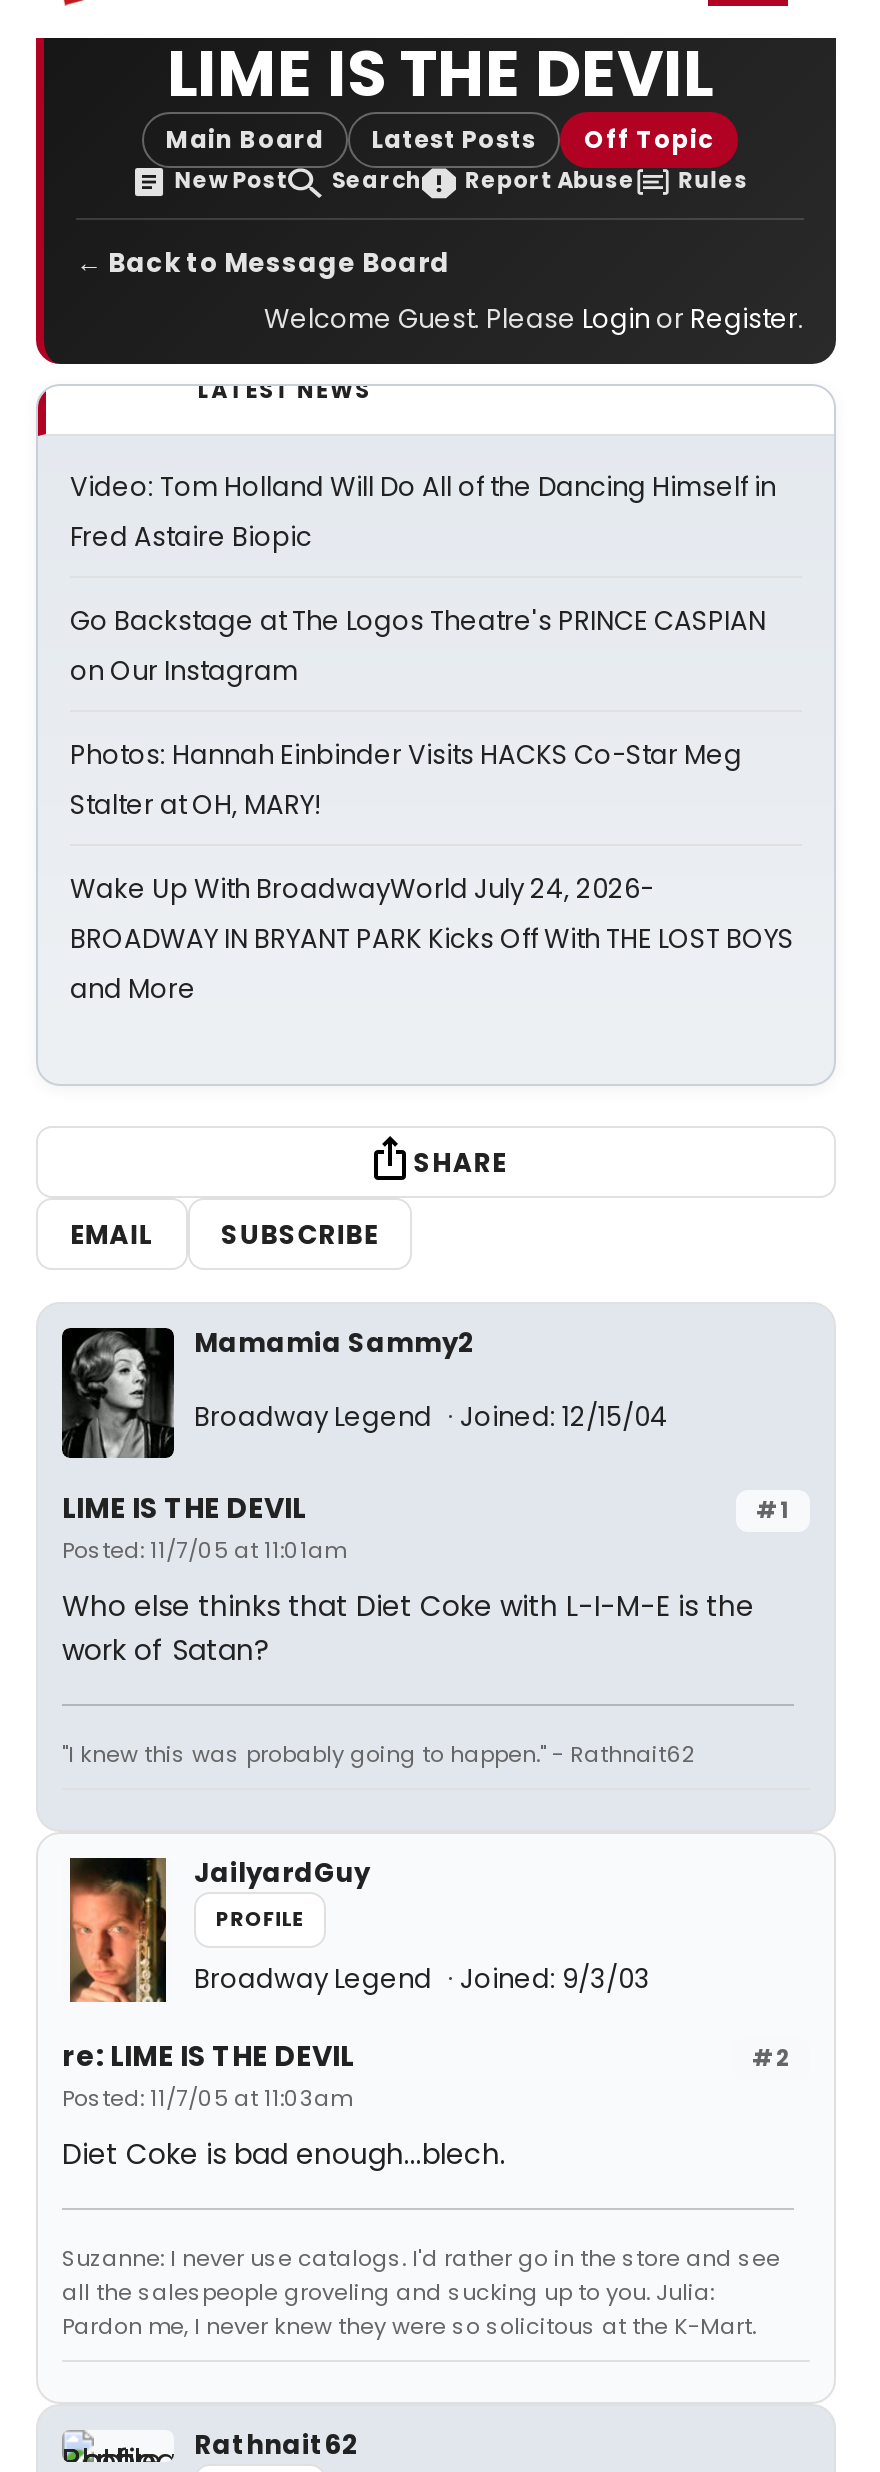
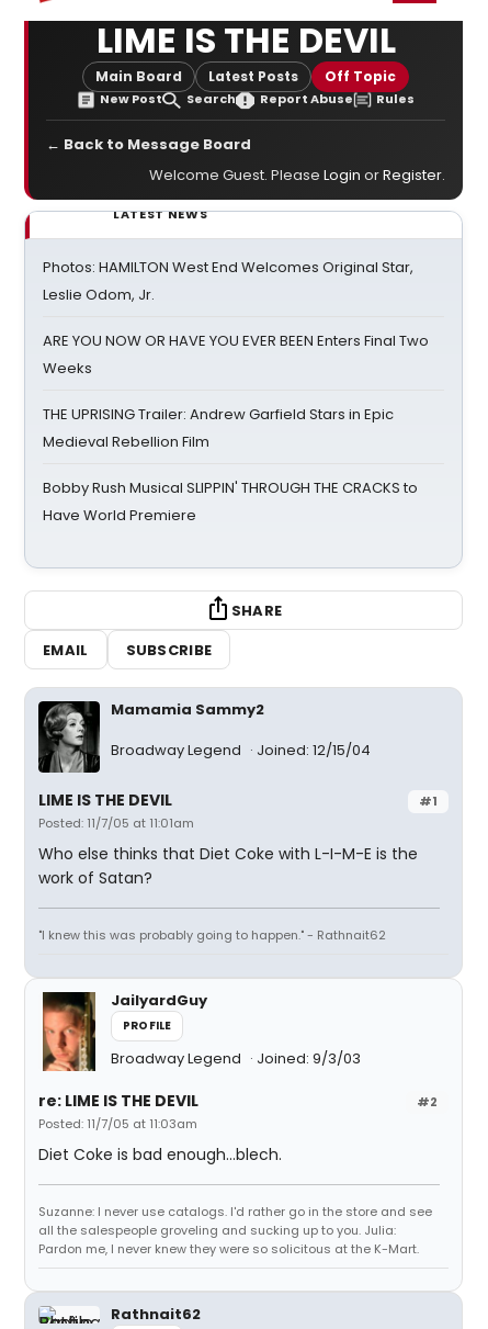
- Video: Tom Holland Will Do All of the Dancing Himself in
- Fred Astaire Biopic
+ Photos: HAMILTON West End Welcomes Original Star,
+ Leslie Odom, Jr.

- Go Backstage at The Logos Theatre's PRINCE CASPIAN
- on Our Instagram
+ ARE YOU NOW OR HAVE YOU EVER BEEN Enters Final Two
+ Weeks

- Photos: Hannah Einbinder Visits HACKS Co-Star Meg
- Stalter at OH, MARY!
+ THE UPRISING Trailer: Andrew Garfield Stars in Epic
+ Medieval Rebellion Film

- Wake Up With BroadwayWorld July 24, 2026-
- BROADWAY IN BRYANT PARK Kicks Off With THE LOST BOYS
- and More
+ Bobby Rush Musical SLIPPIN' THROUGH THE CRACKS to
+ Have World Premiere
